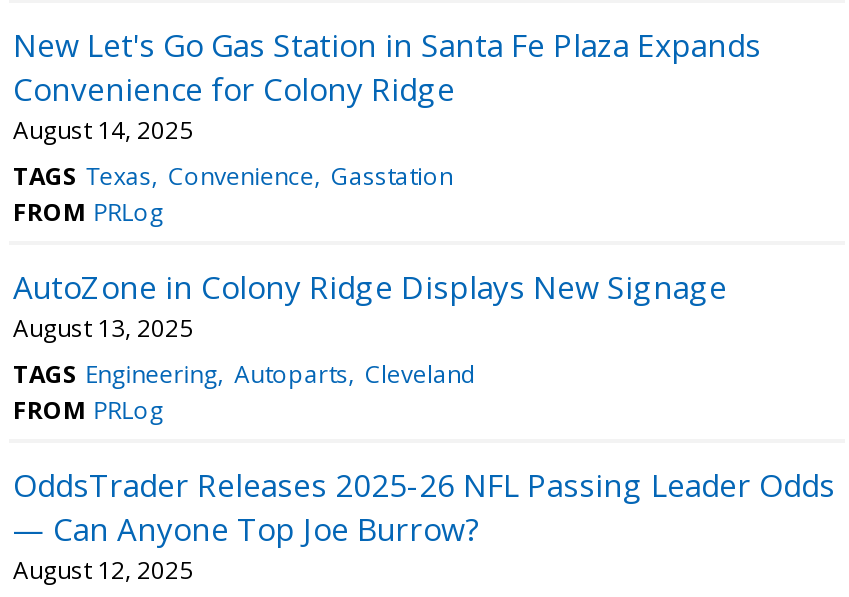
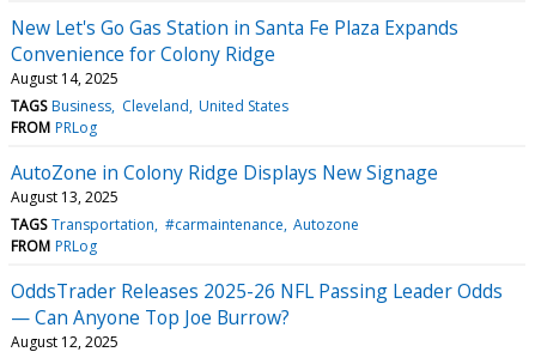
- TAGS Texas Convenience Gasstation
+ TAGS Business Cleveland United States

- TAGS Engineering Autoparts Cleveland
+ TAGS Transportation #carmaintenance Autozone
